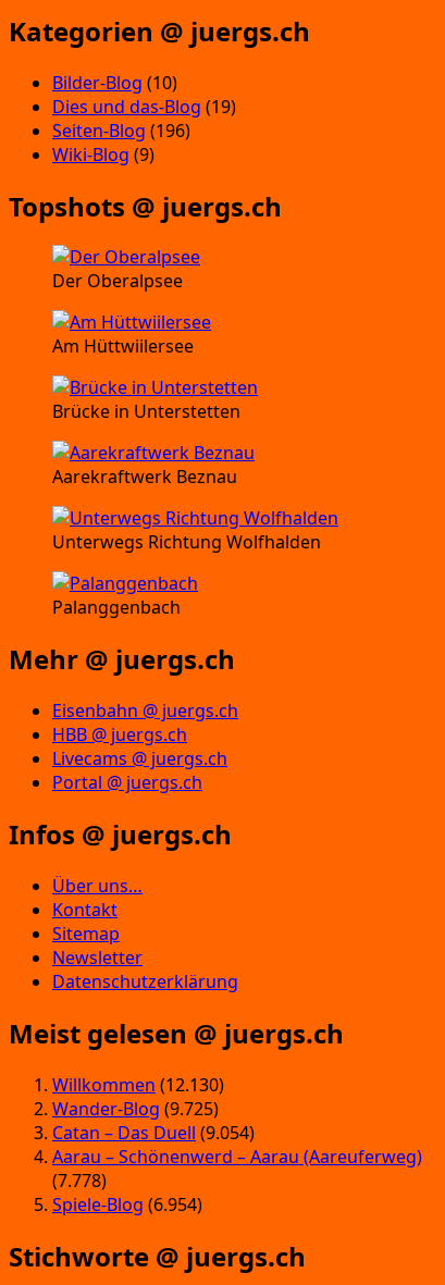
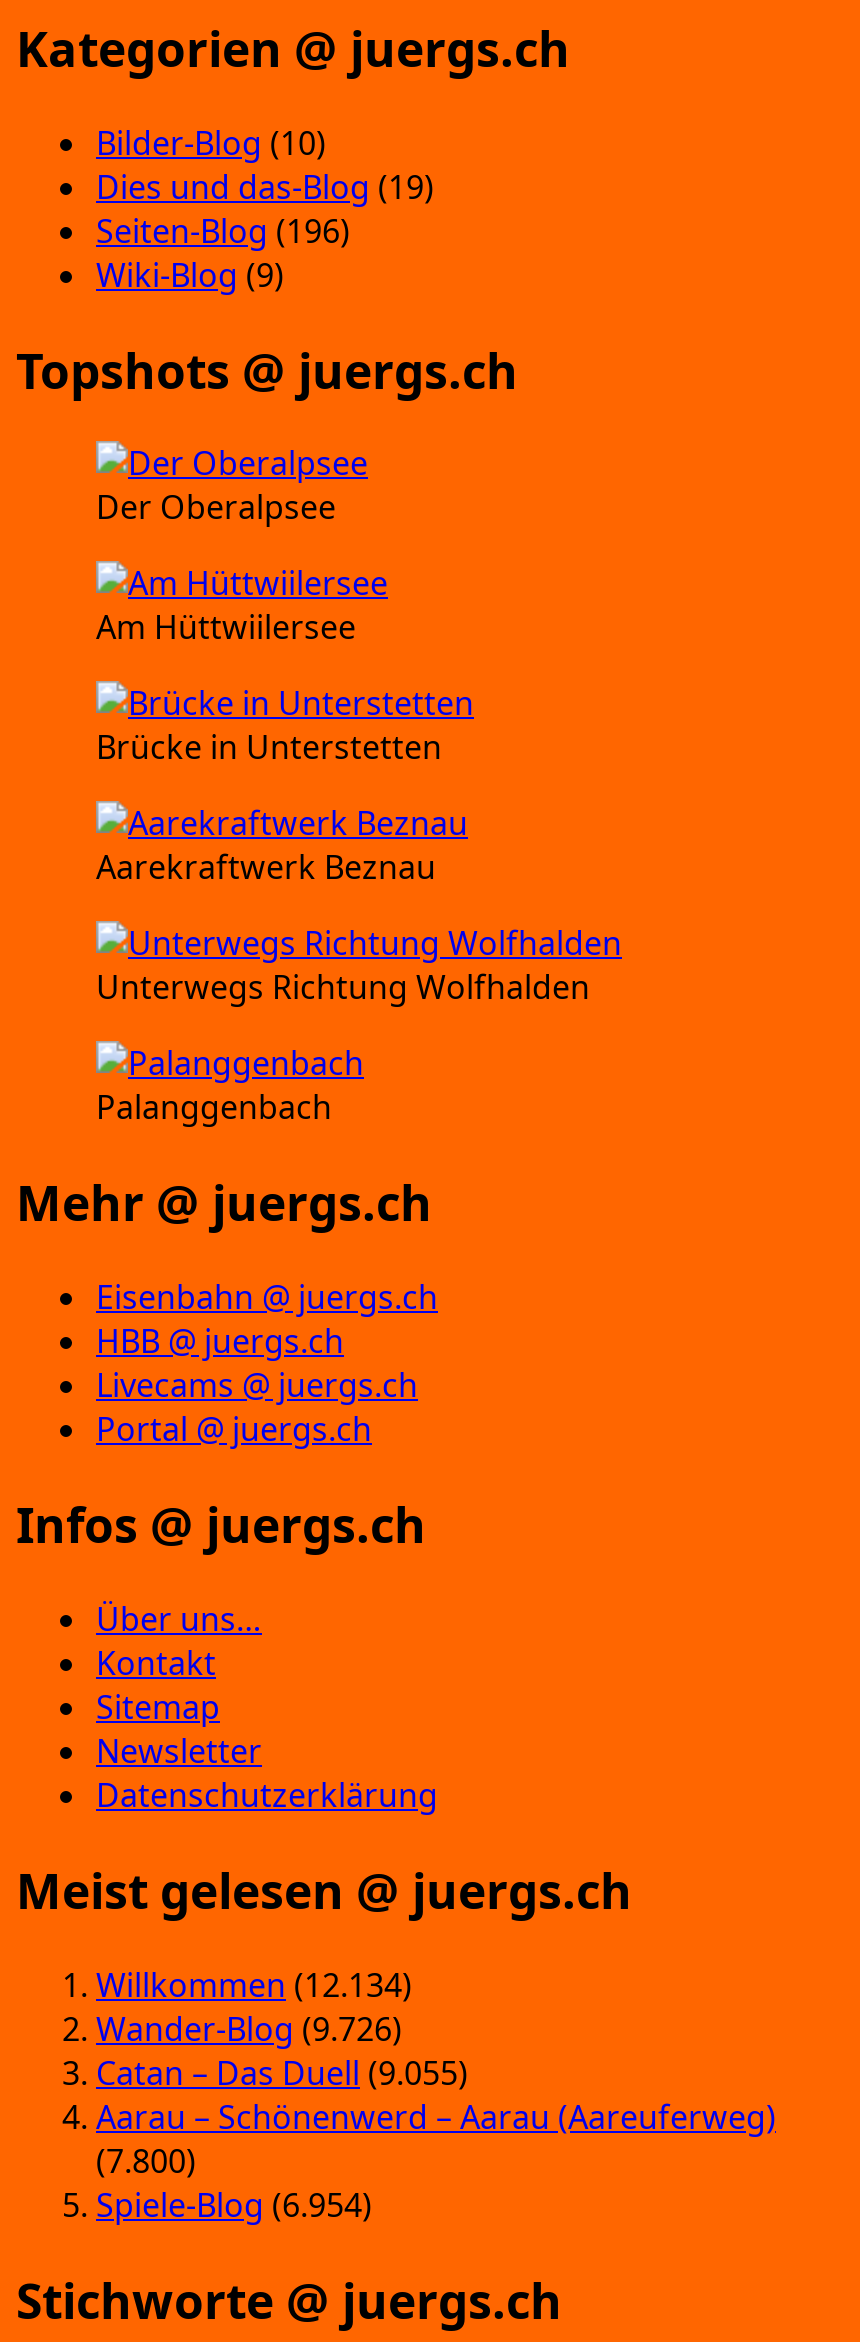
- Willkommen (12.130)
+ Willkommen (12.134)

- Wander-Blog (9.725)
+ Wander-Blog (9.726)

- Catan – Das Duell (9.054)
+ Catan – Das Duell (9.055)

- (7.778)
+ (7.800)
